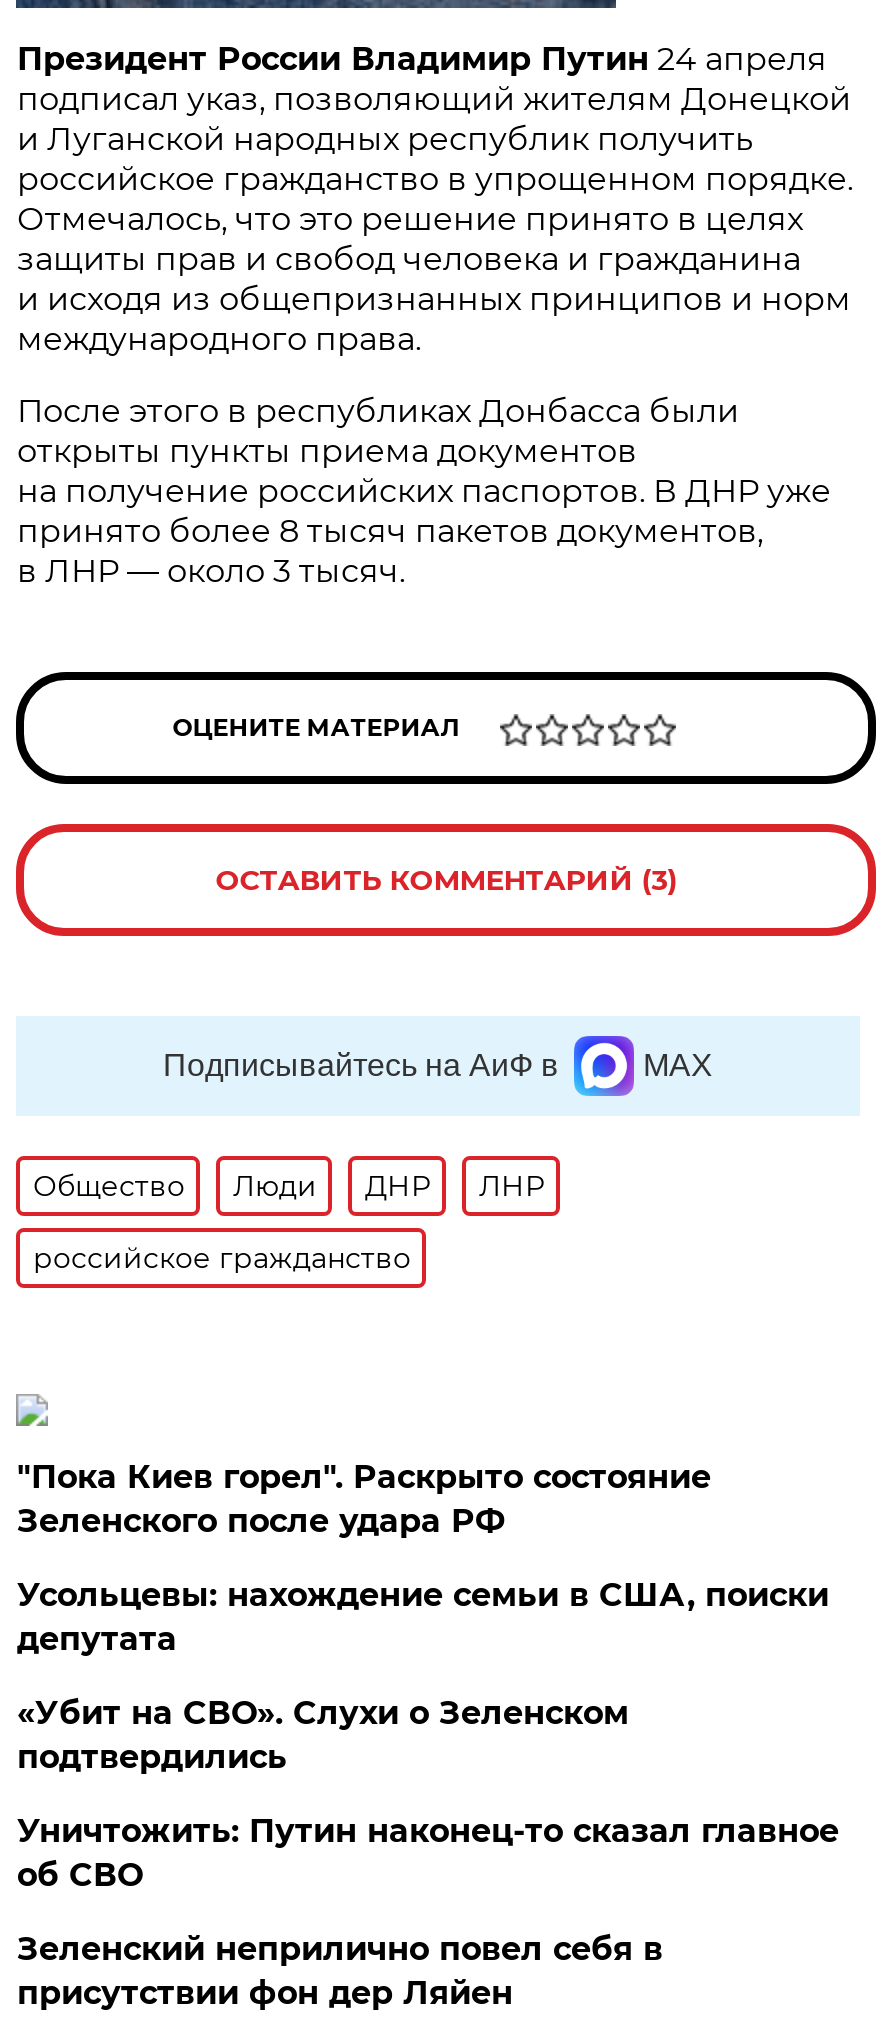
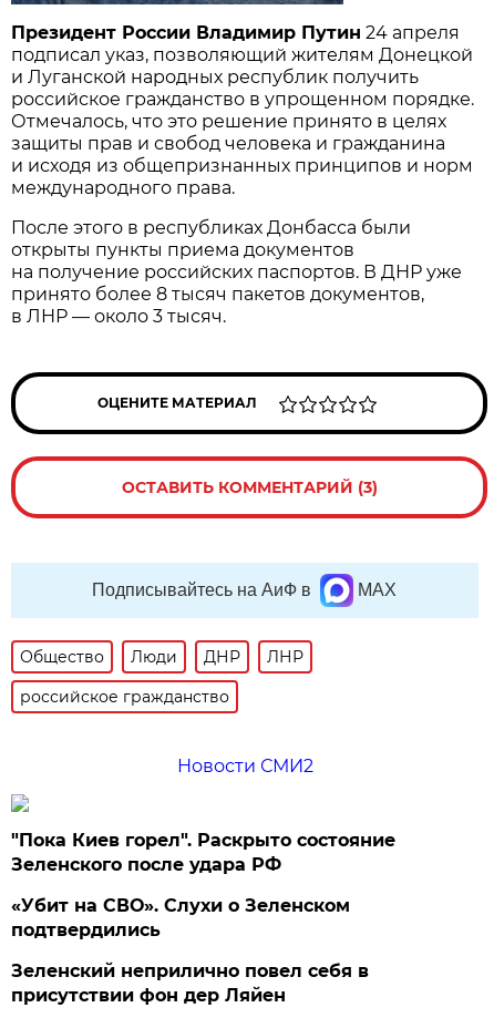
+ Новости СМИ2

moved down: "Пока Киев горел". Раскрыто состояние | Зеленского после удара РФ

- Усольцевы: нахождение семьи в США, поиски
- депутата

- Уничтожить: Путин наконец-то сказал главное
- об СВО
